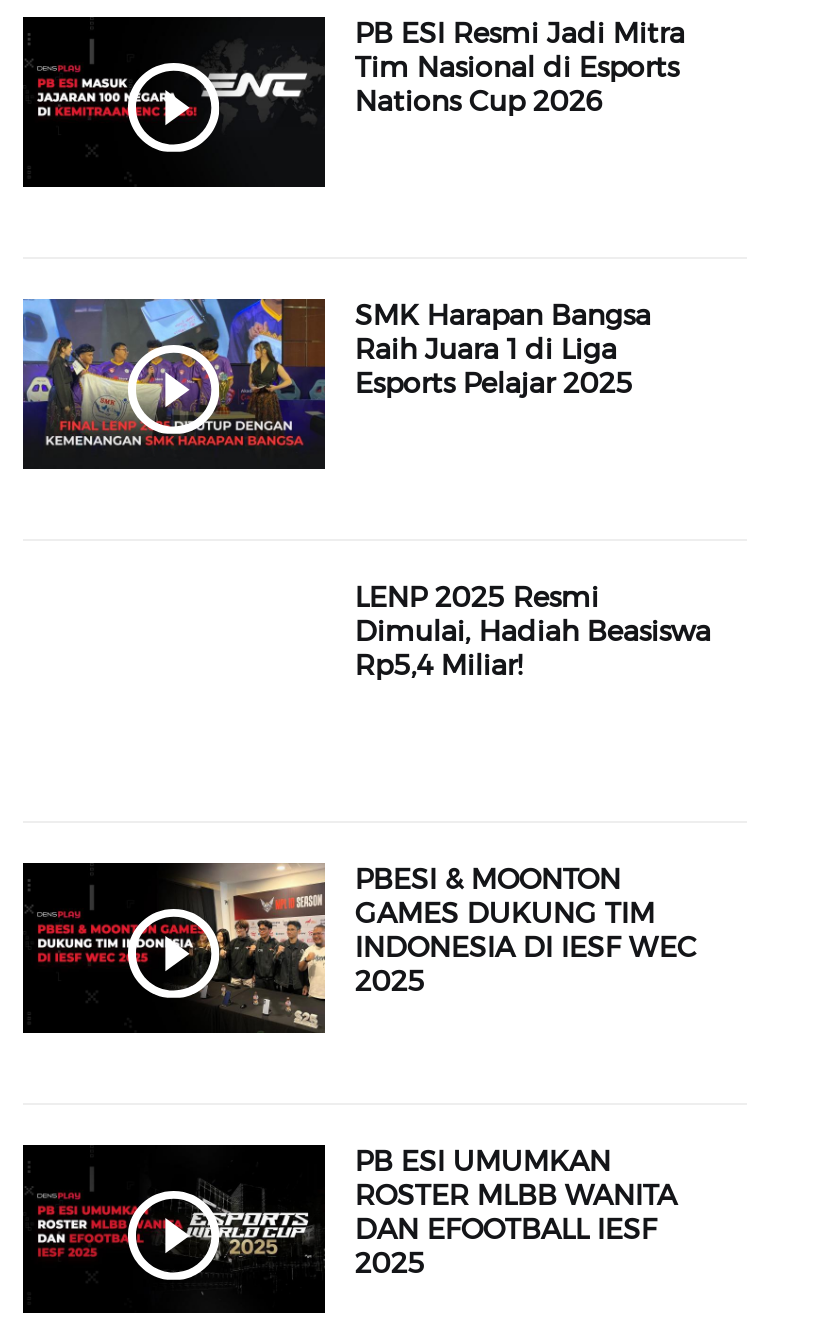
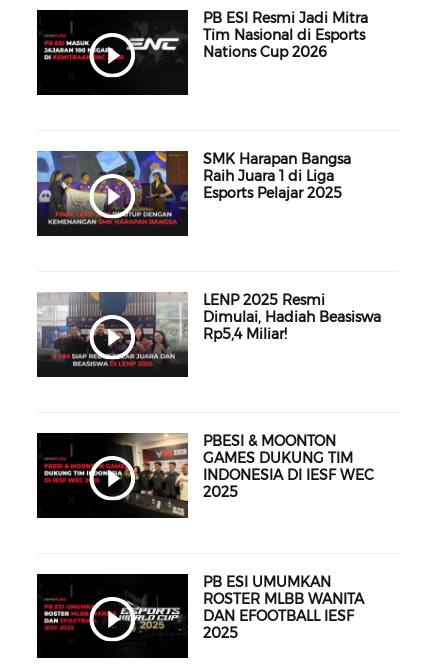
+ [image]
